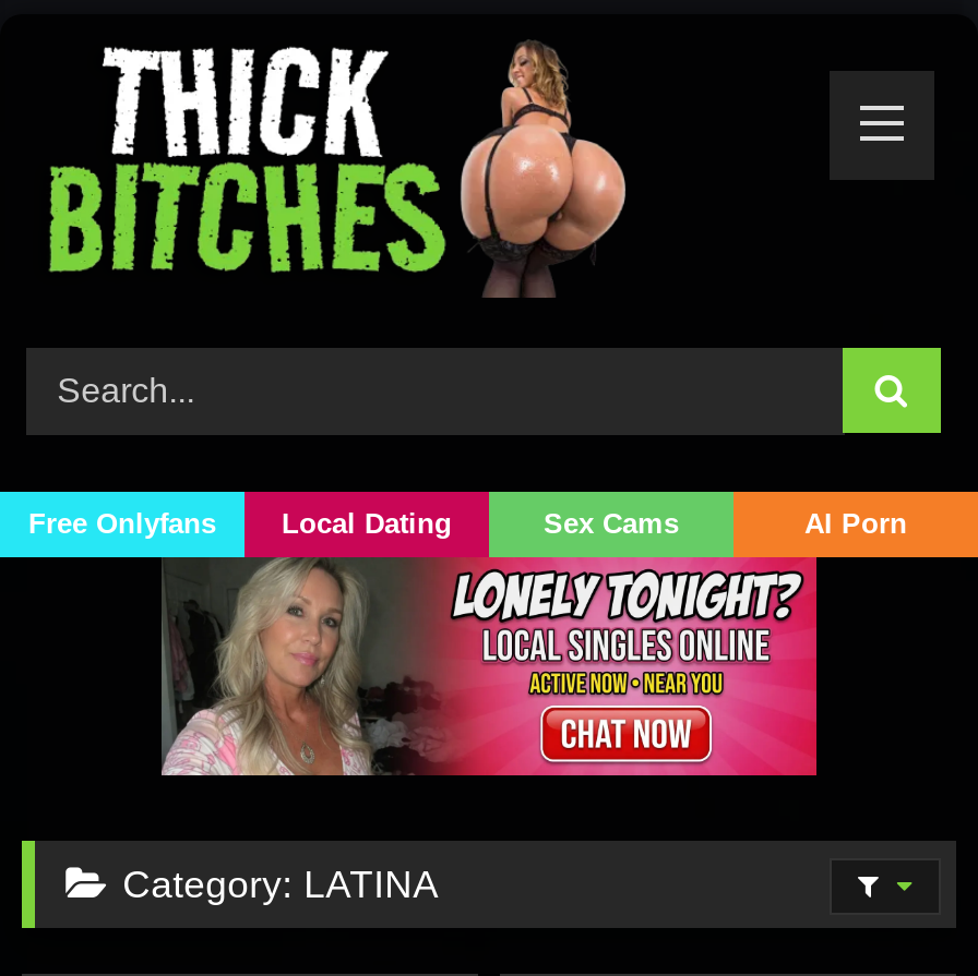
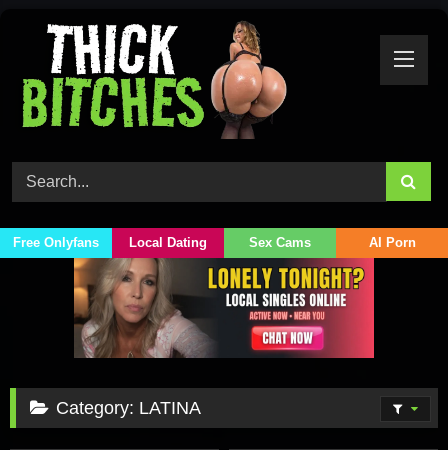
- [image]
+ [image]
